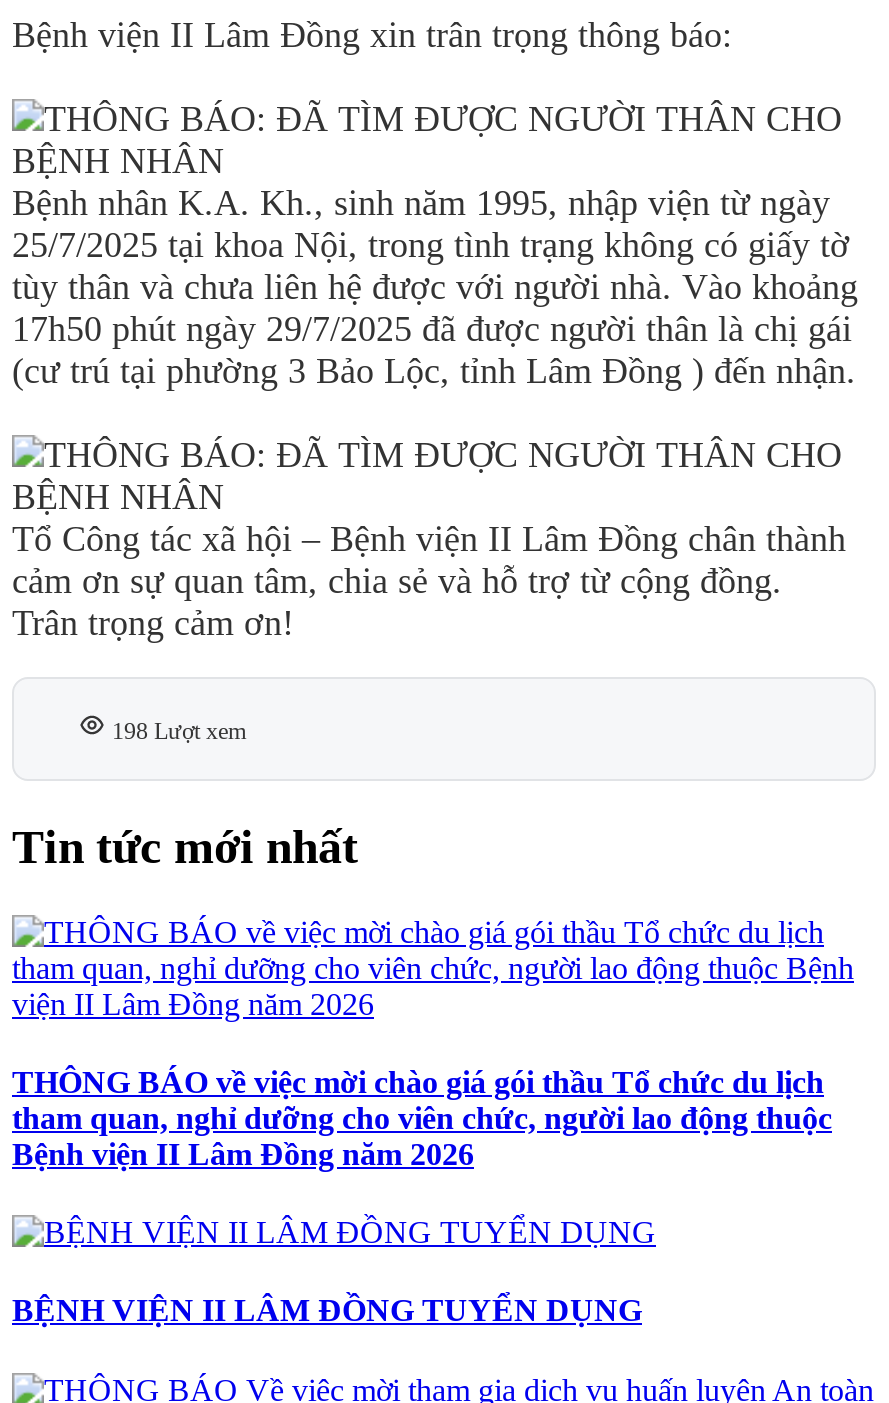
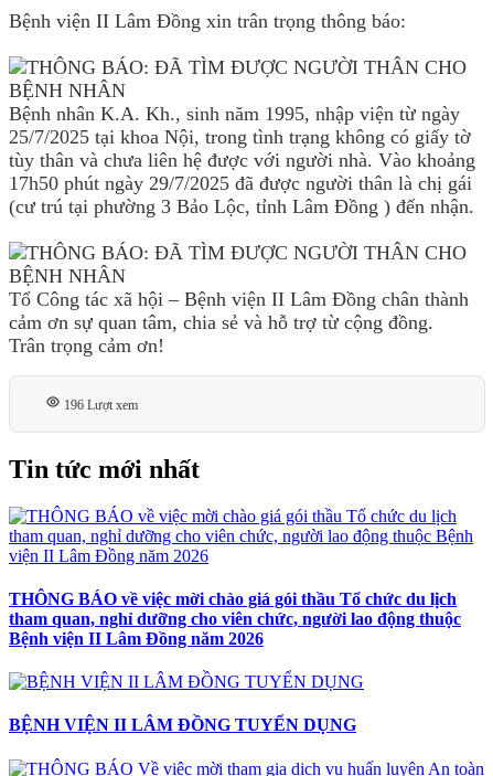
- 198 Lượt xem
+ 196 Lượt xem
